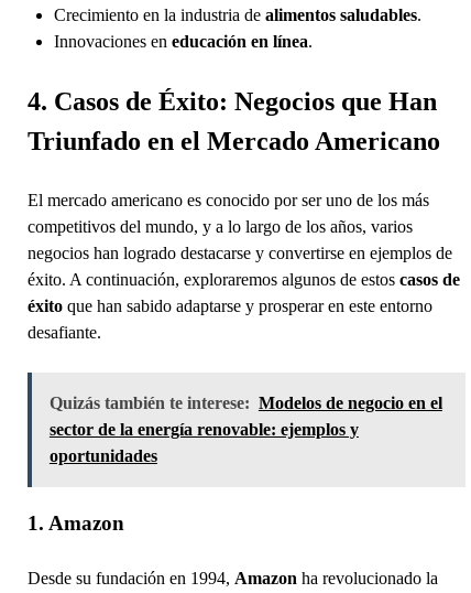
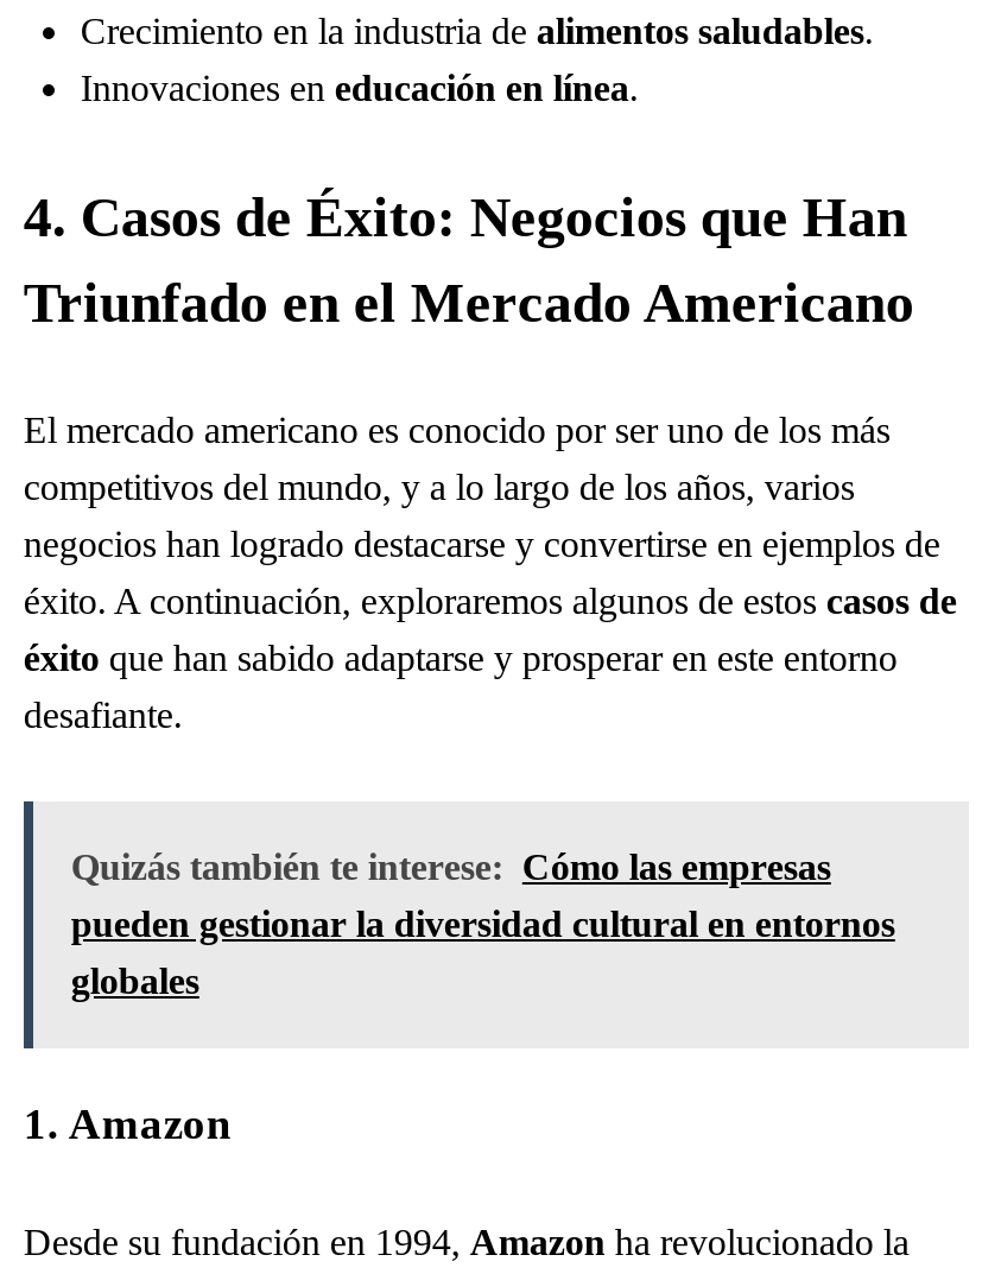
- Quizás también te interese: Modelos de negocio en el
- sector de la energía renovable: ejemplos y
- oportunidades
+ Quizás también te interese: Cómo las empresas
+ pueden gestionar la diversidad cultural en entornos
+ globales
